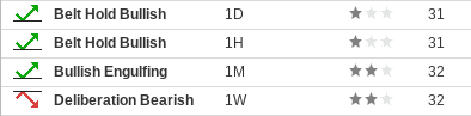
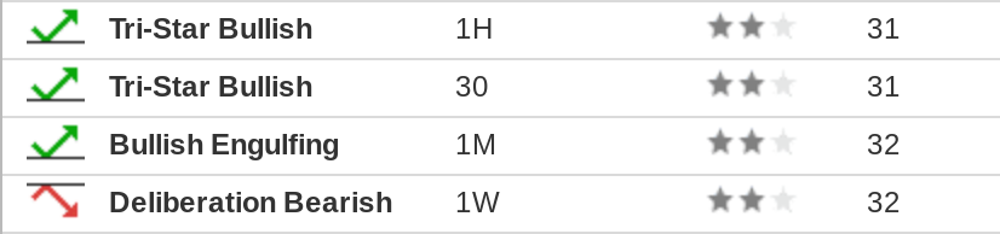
- Belt Hold Bullish
- 1D
+ Tri-Star Bullish
+ 1H

- Belt Hold Bullish
- 1H
+ Tri-Star Bullish
+ 30
